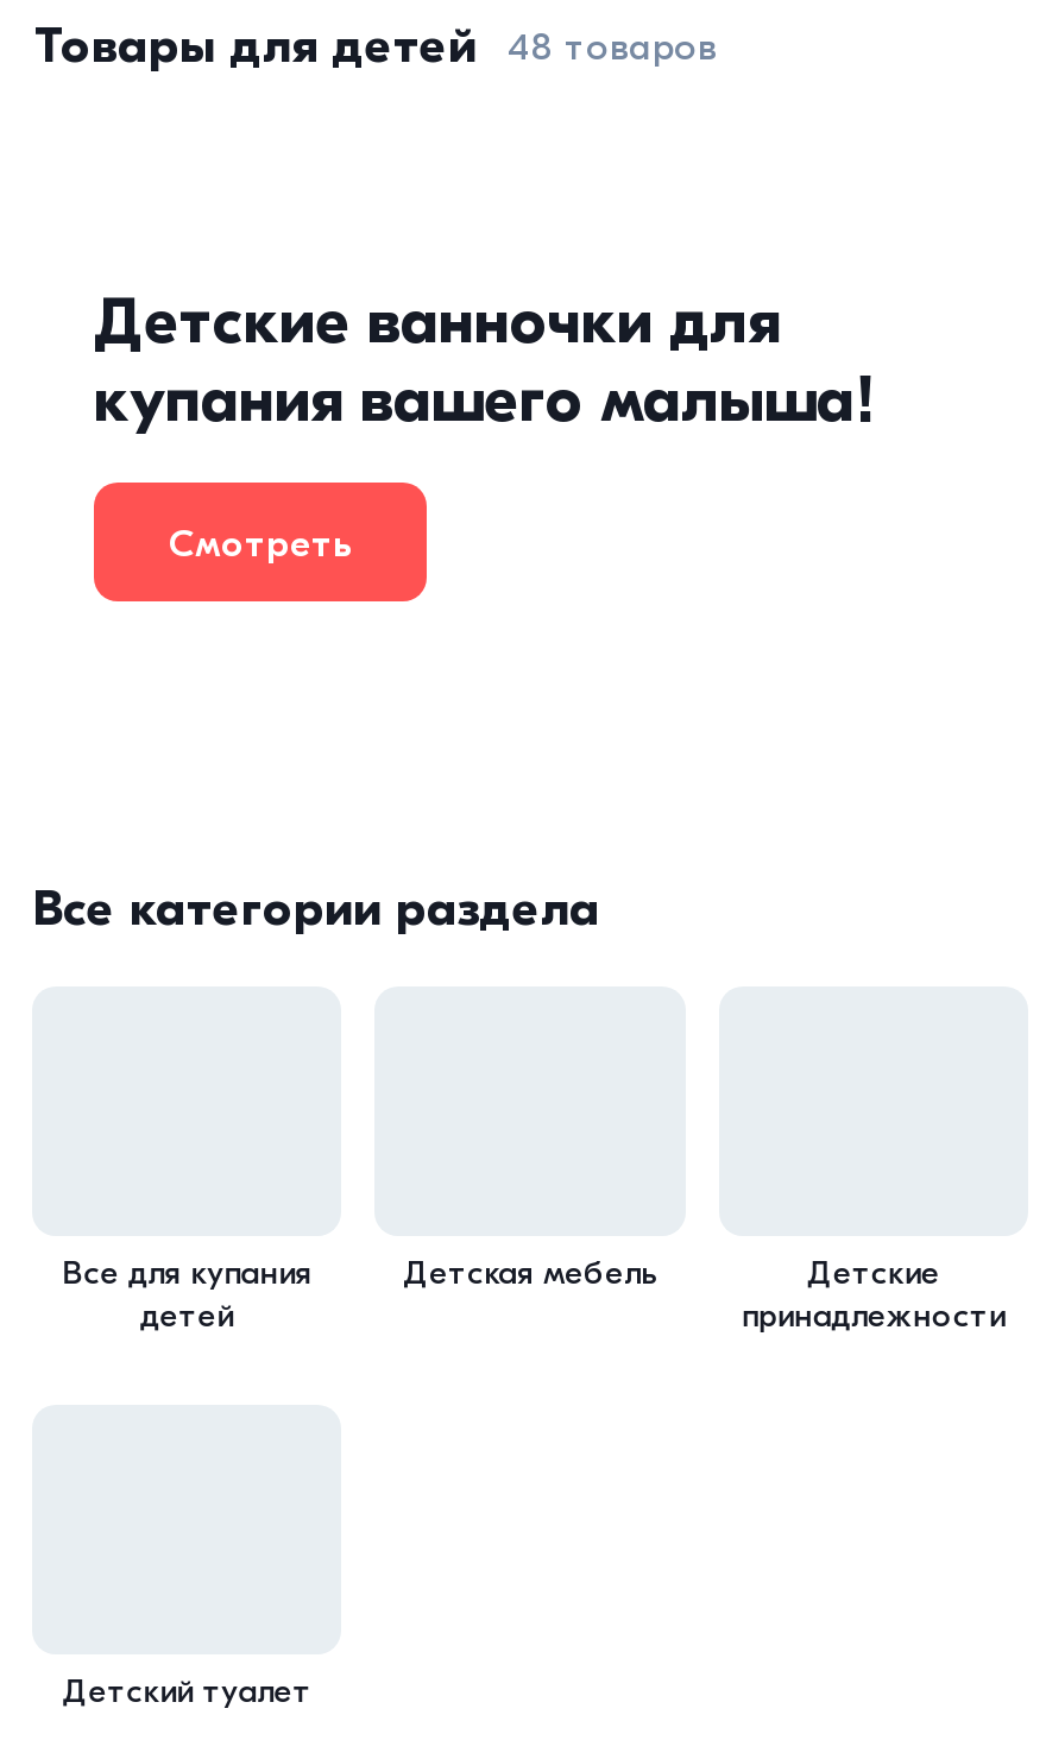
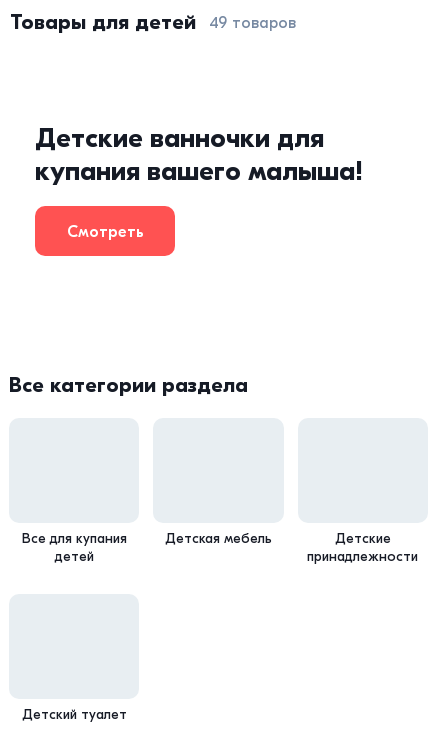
- Товары для детей 48 товаров
+ Товары для детей 49 товаров
